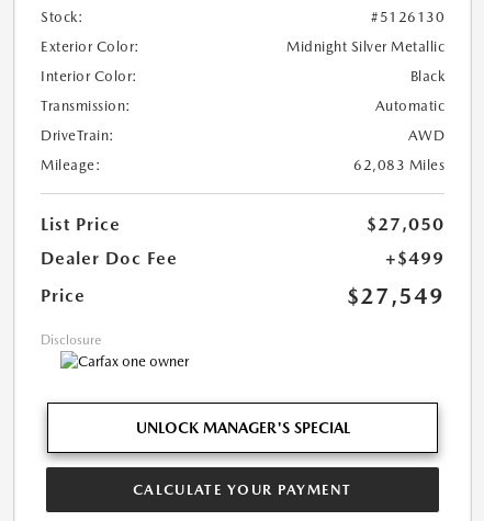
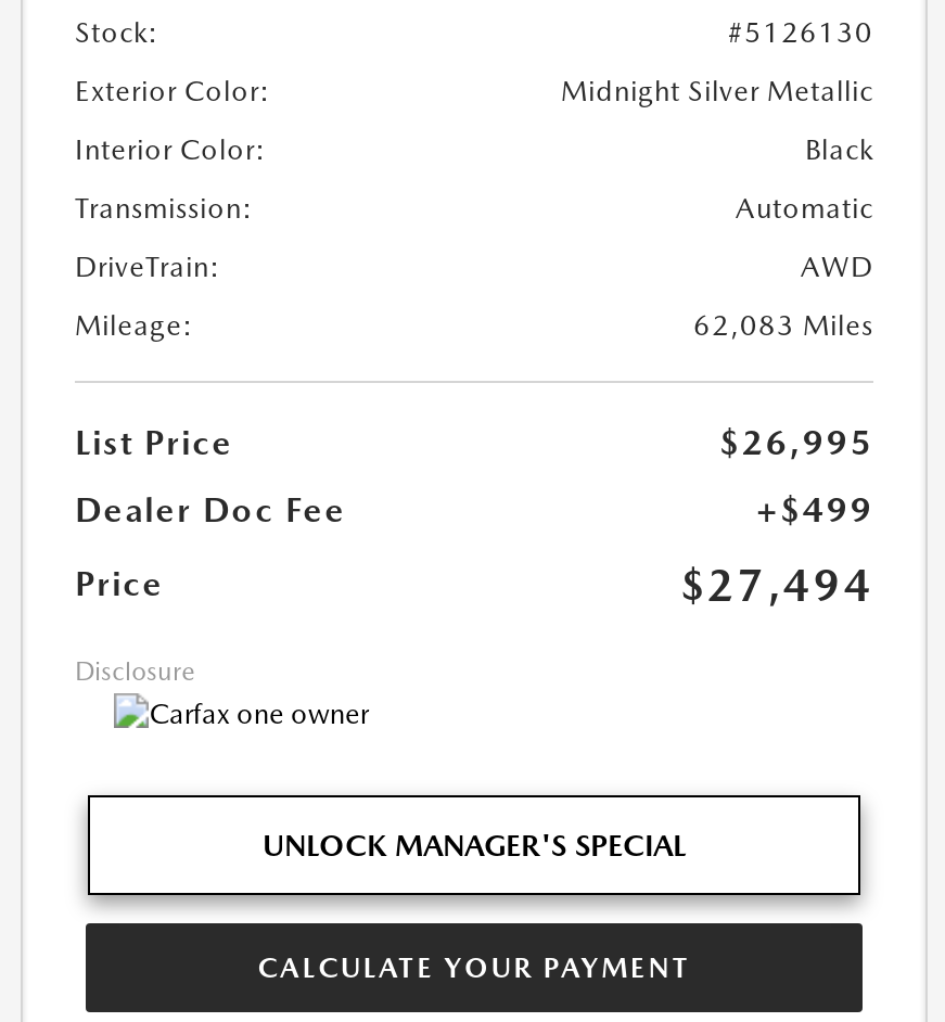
- $27,050
+ $26,995

- $27,549
+ $27,494
